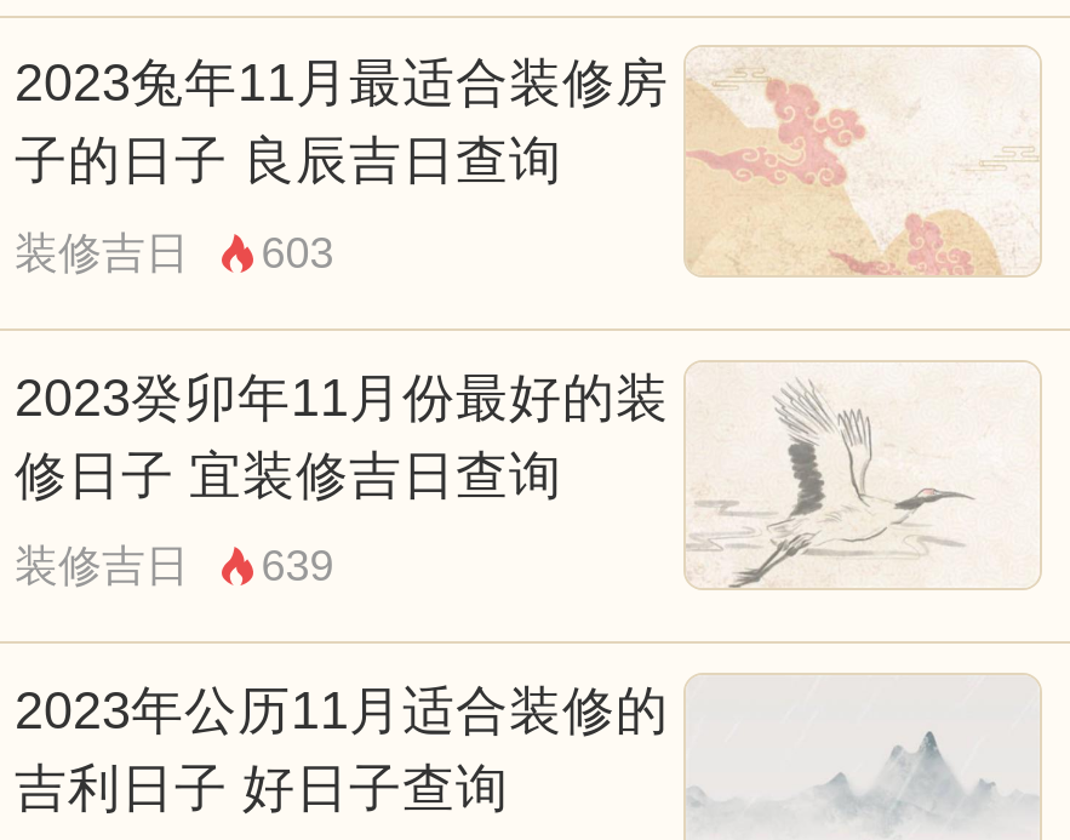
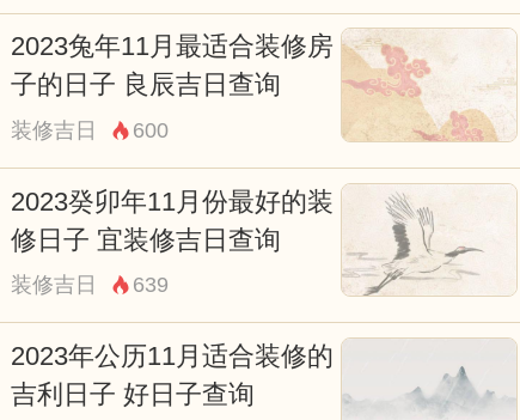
- 装修吉日 603
+ 装修吉日 600
